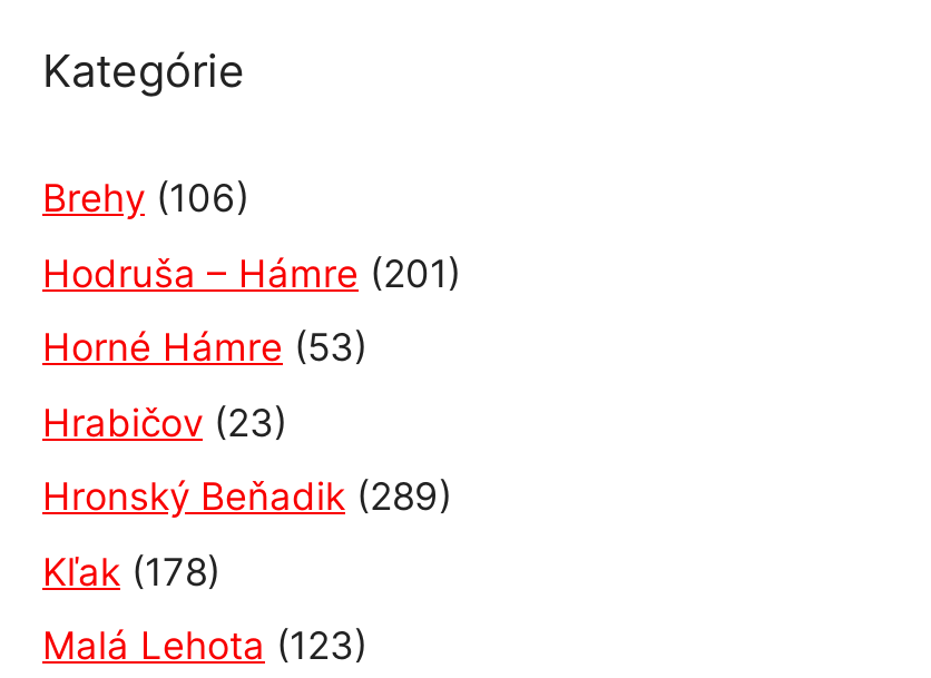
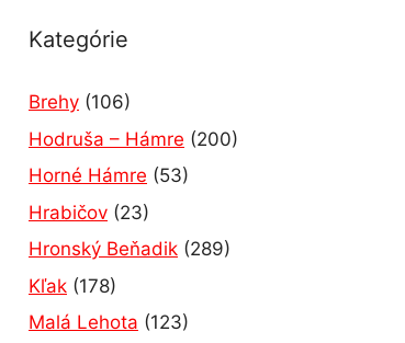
- Hodruša – Hámre (201)
+ Hodruša – Hámre (200)
